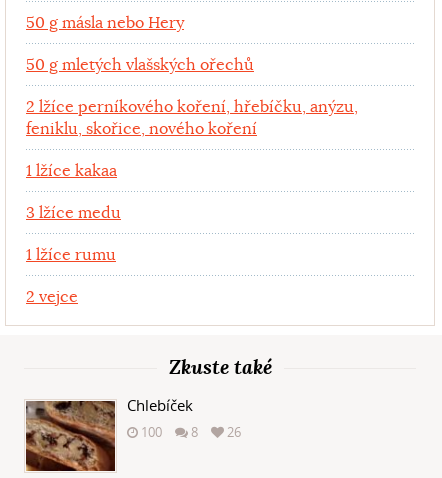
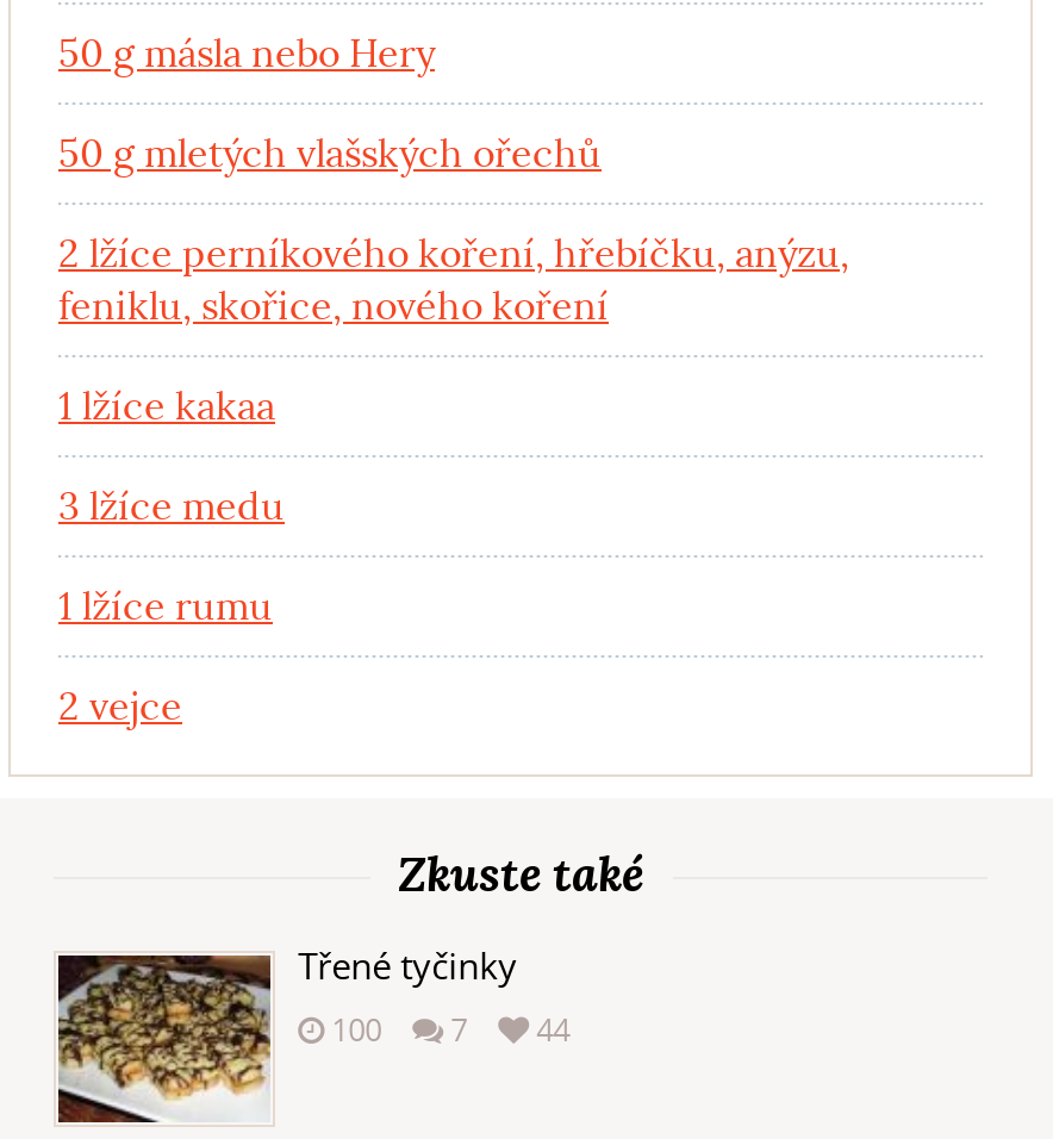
- [image]
- Chlebíček
+ [image]
+ Třené tyčinky

- 8
+ 7

- 26
+ 44
